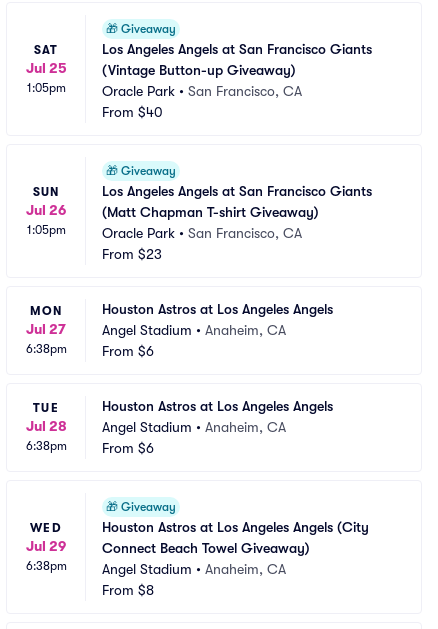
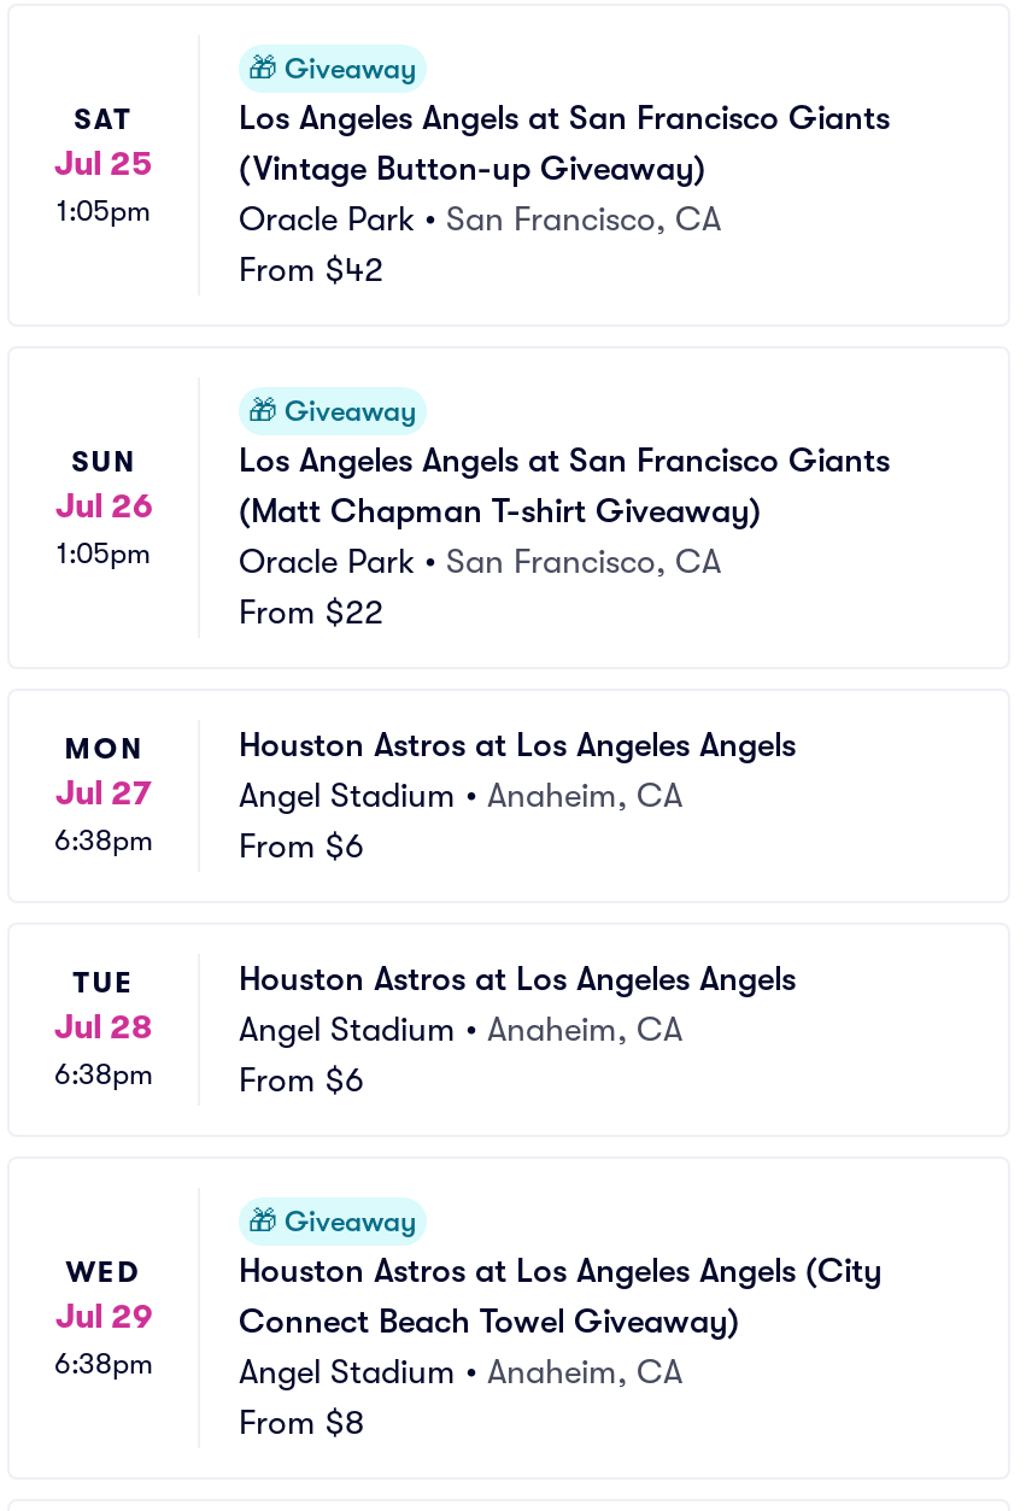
- From $40
+ From $42

- From $23
+ From $22
